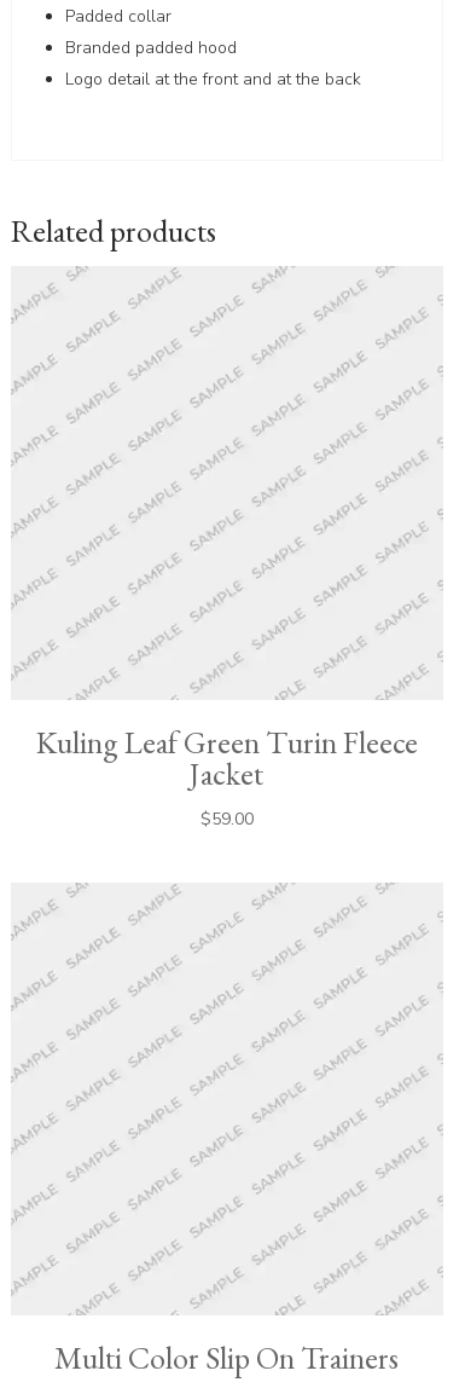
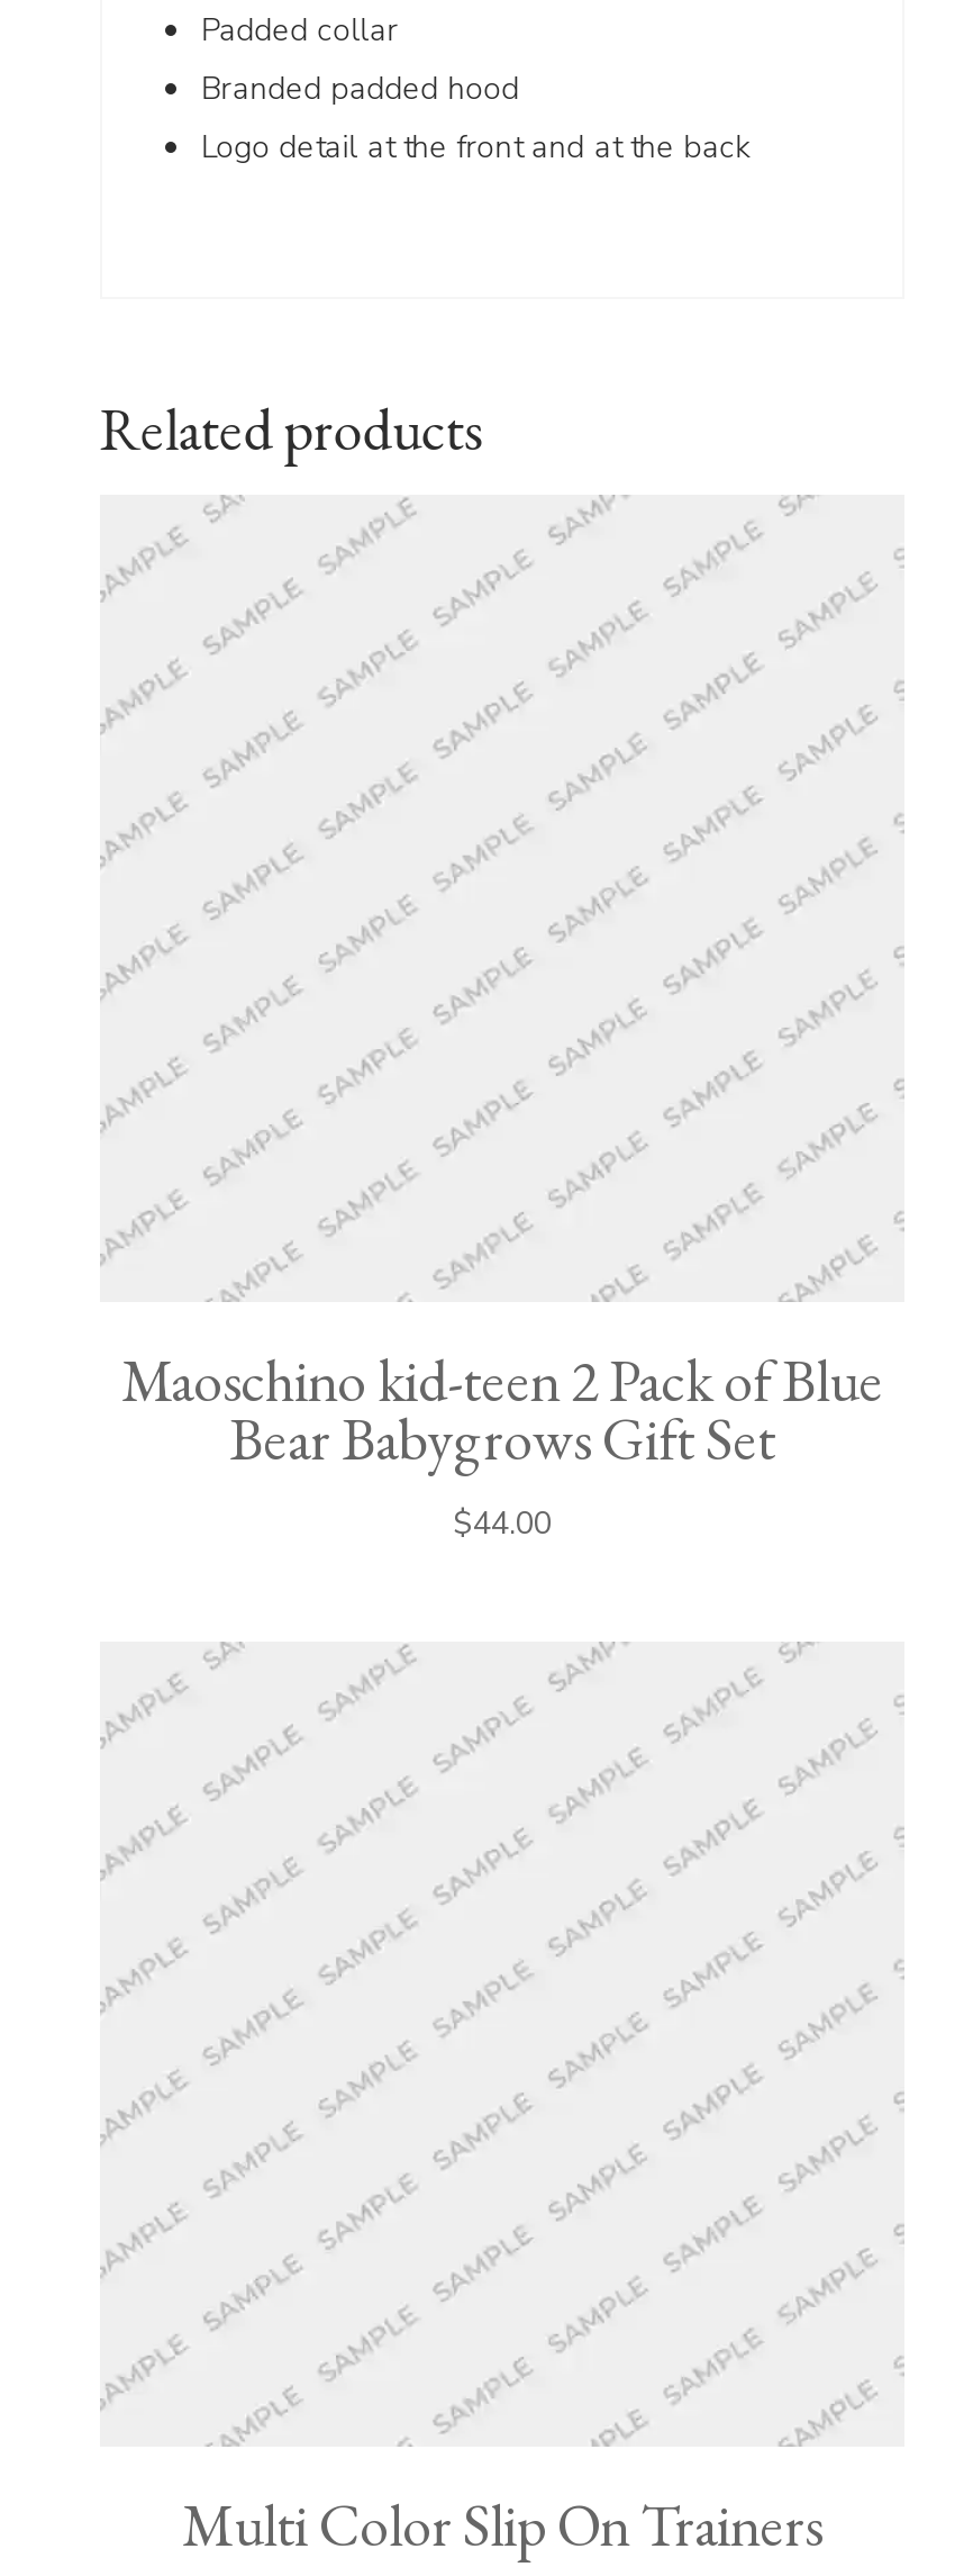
- Kuling Leaf Green Turin Fleece
- Jacket
- $59.00
+ Maoschino kid-teen 2 Pack of Blue
+ Bear Babygrows Gift Set
+ $44.00
